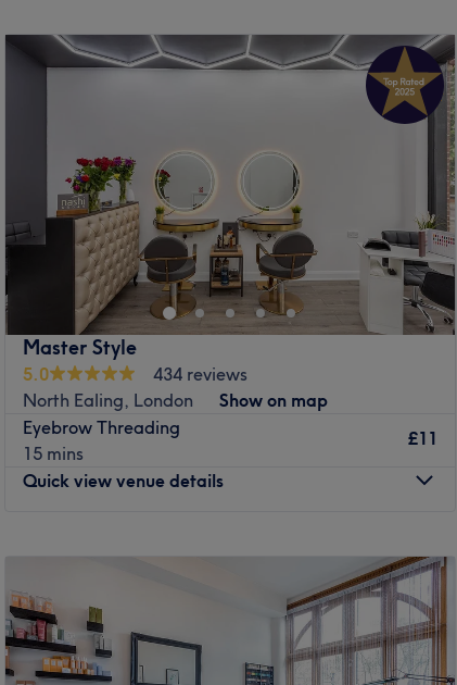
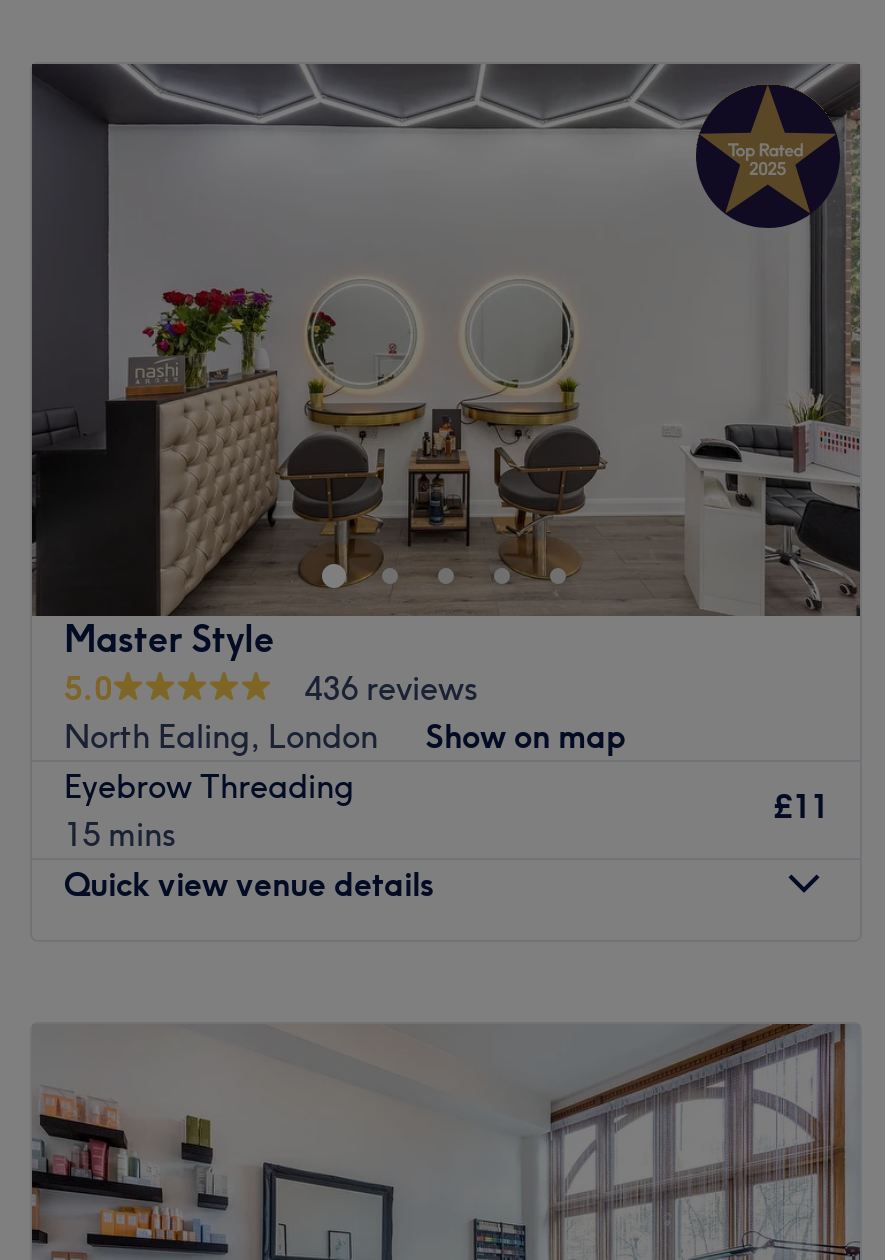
- 434 reviews
+ 436 reviews
